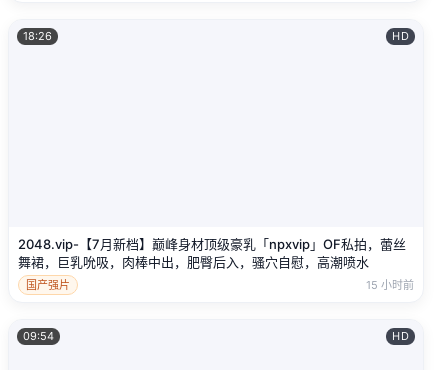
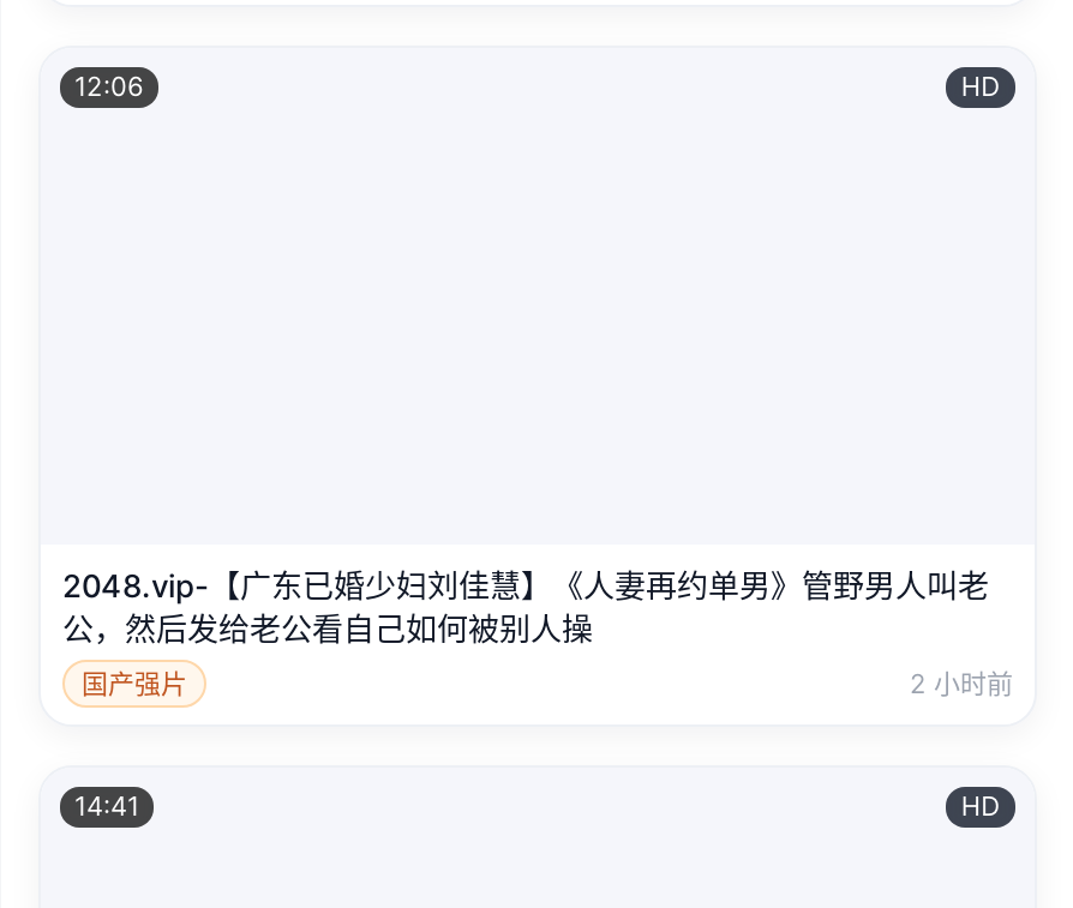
- 18:26
+ 12:06

- 2048.vip-【7月新档】巅峰身材顶级豪乳「npxvip」OF私拍，蕾丝
- 舞裙，巨乳吮吸，肉棒中出，肥臀后入，骚穴自慰，高潮喷水
+ 2048.vip-【广东已婚少妇刘佳慧】《人妻再约单男》管野男人叫老
+ 公，然后发给老公看自己如何被别人操

- 15 小时前
+ 2 小时前

- 09:54
+ 14:41
